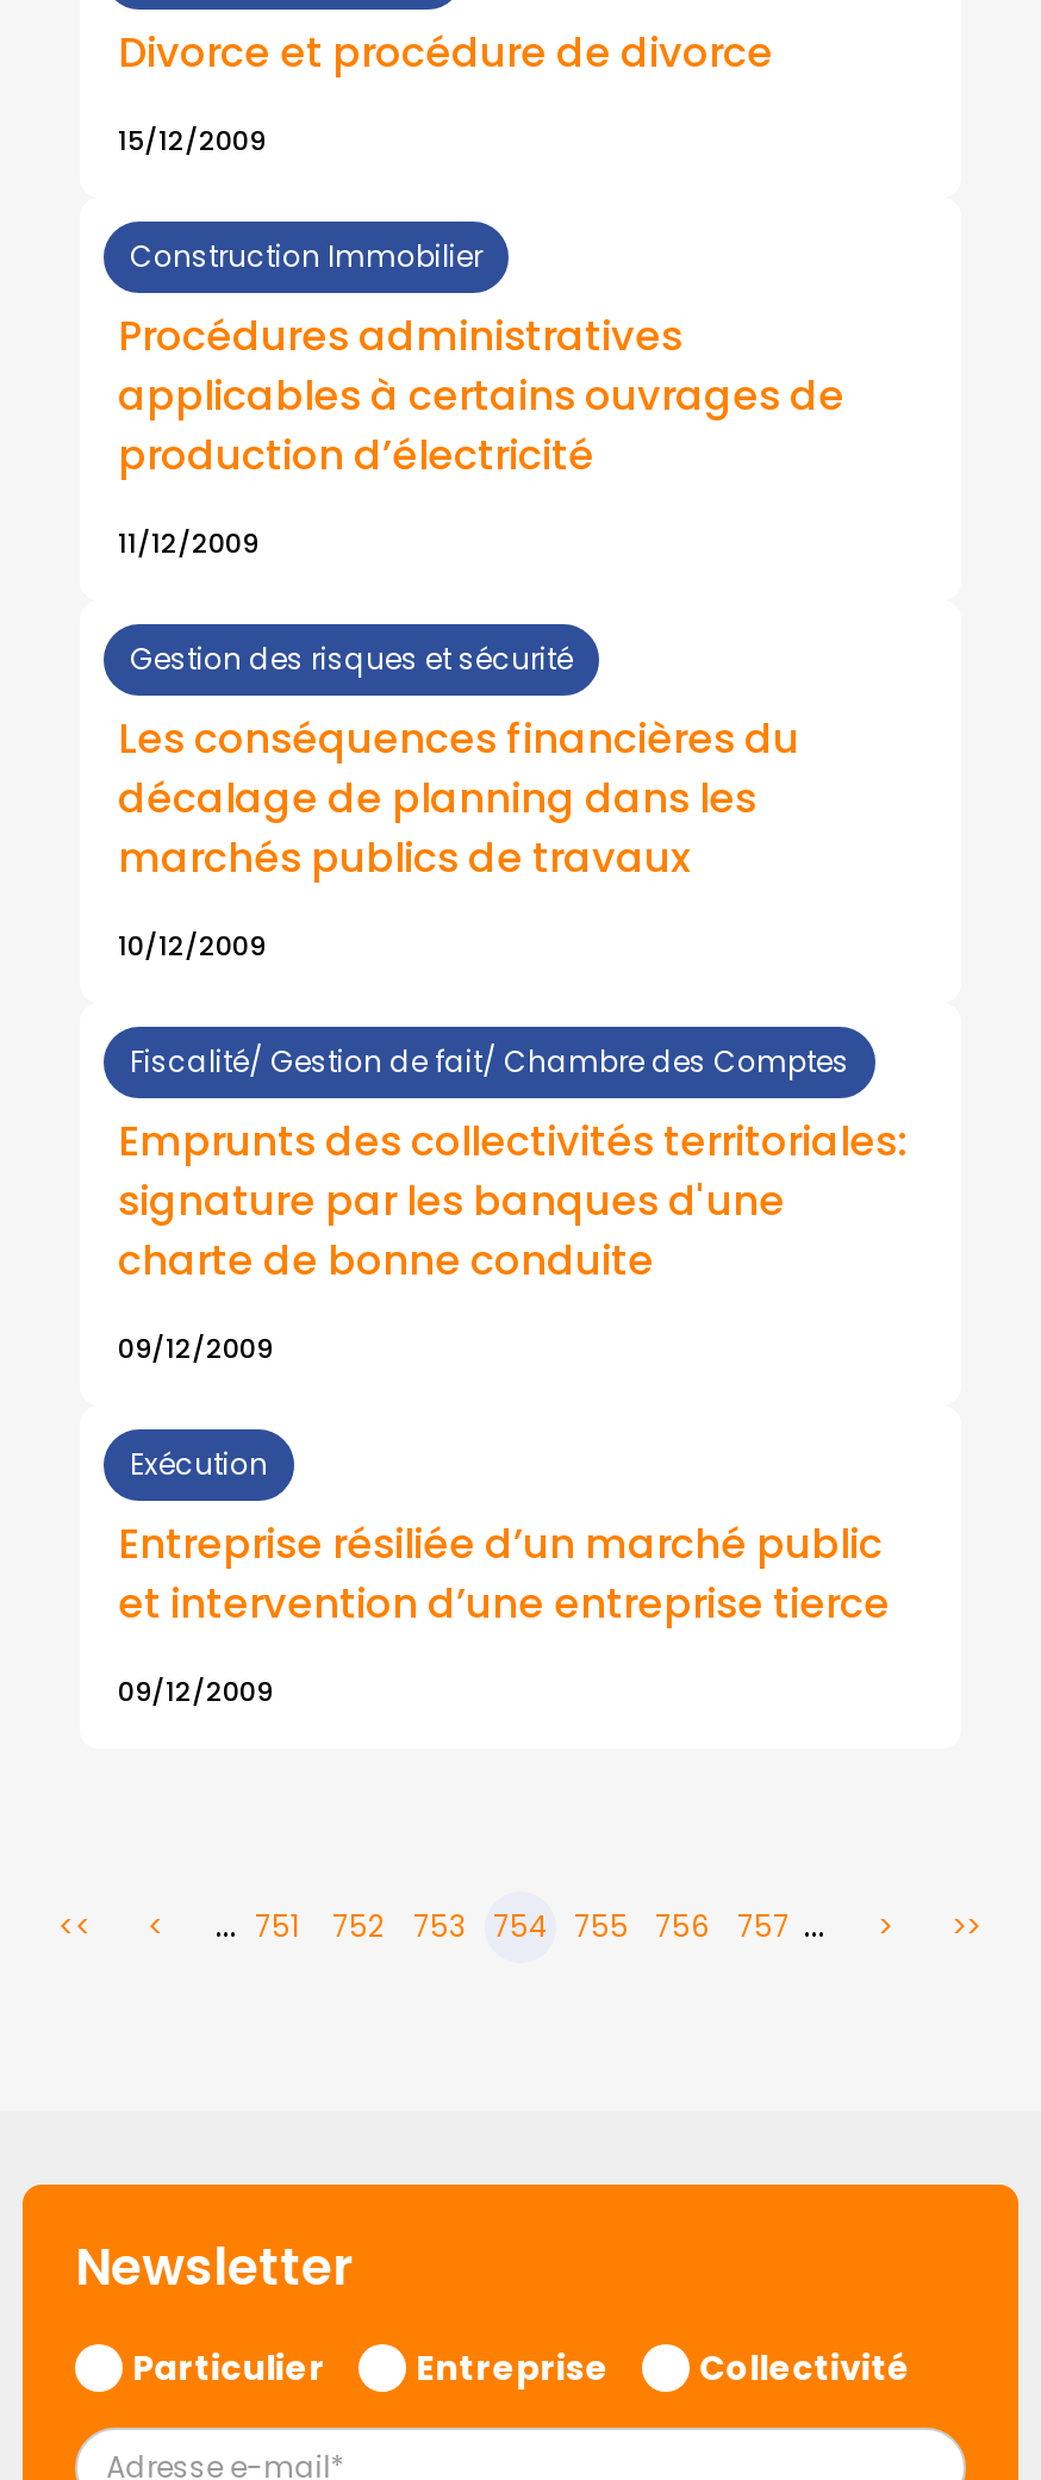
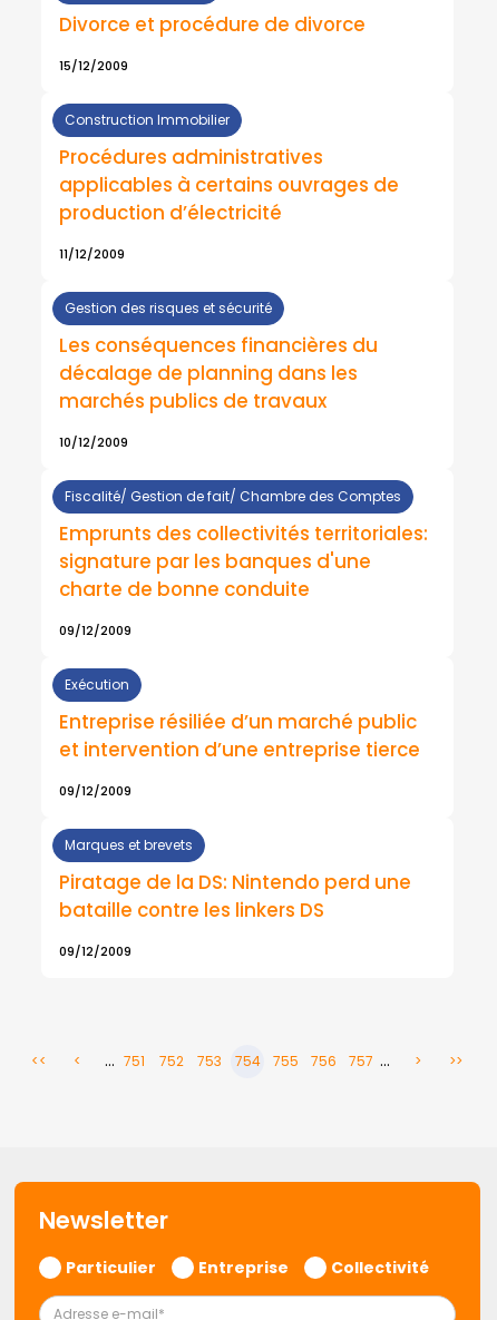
+ Piratage de la DS: Nintendo perd une
+ bataille contre les linkers DS
+ 09/12/2009

+ Marques et brevets
